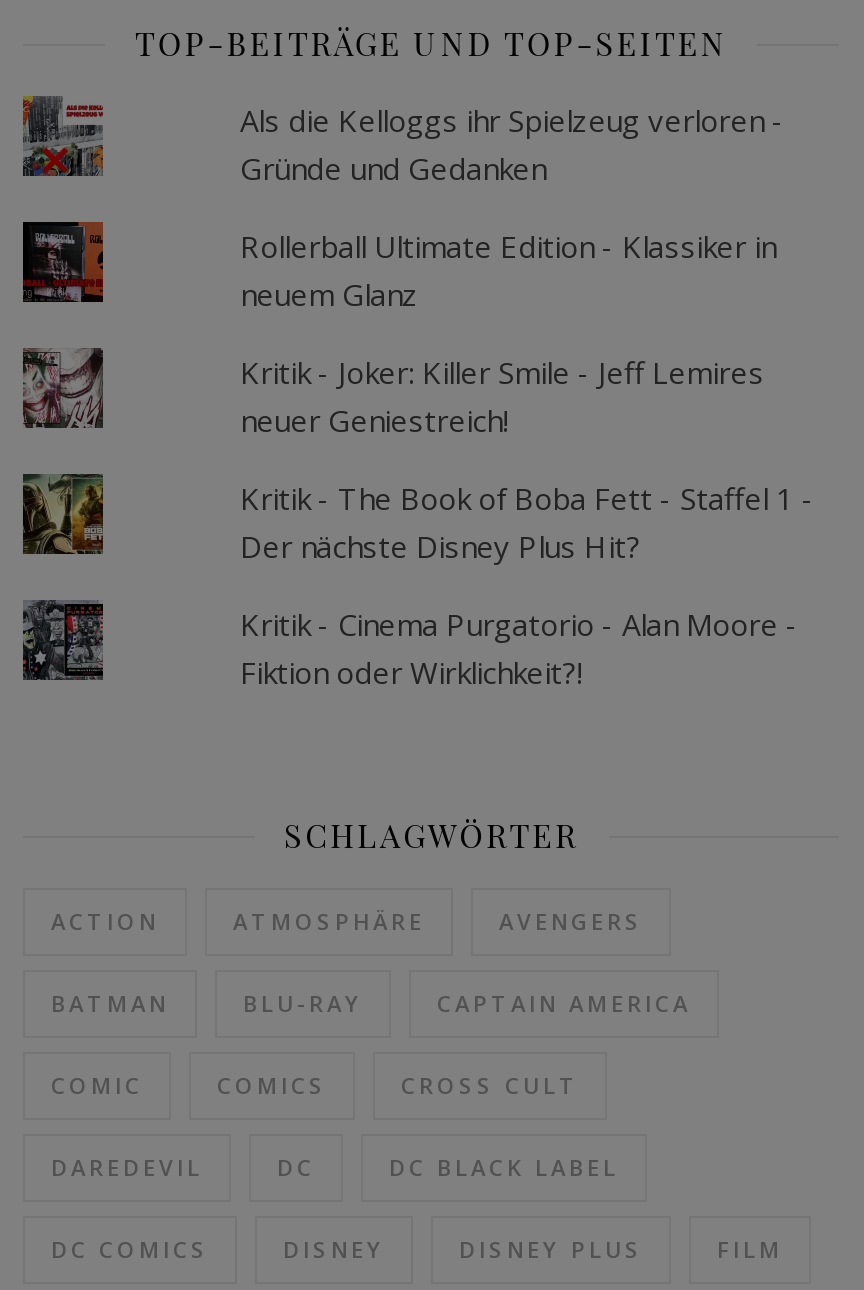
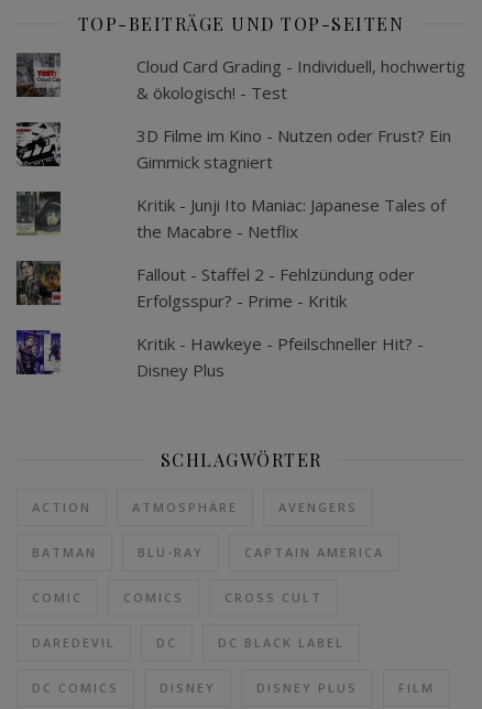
- [image]
+ [image]

- Als die Kelloggs ihr Spielzeug verloren -
- Gründe und Gedanken
+ Cloud Card Grading - Individuell, hochwertig
+ & ökologisch! - Test

- [image]
+ [image]

- Rollerball Ultimate Edition - Klassiker in
- neuem Glanz
+ 3D Filme im Kino - Nutzen oder Frust? Ein
+ Gimmick stagniert

- [image]
+ [image]

- Kritik - Joker: Killer Smile - Jeff Lemires
- neuer Geniestreich!
+ Kritik - Junji Ito Maniac: Japanese Tales of
+ the Macabre - Netflix

- [image]
+ [image]

- Kritik - The Book of Boba Fett - Staffel 1 -
- Der nächste Disney Plus Hit?
+ Fallout - Staffel 2 - Fehlzündung oder
+ Erfolgsspur? - Prime - Kritik

- [image]
+ [image]

- Kritik - Cinema Purgatorio - Alan Moore -
- Fiktion oder Wirklichkeit?!
+ Kritik - Hawkeye - Pfeilschneller Hit? -
+ Disney Plus
